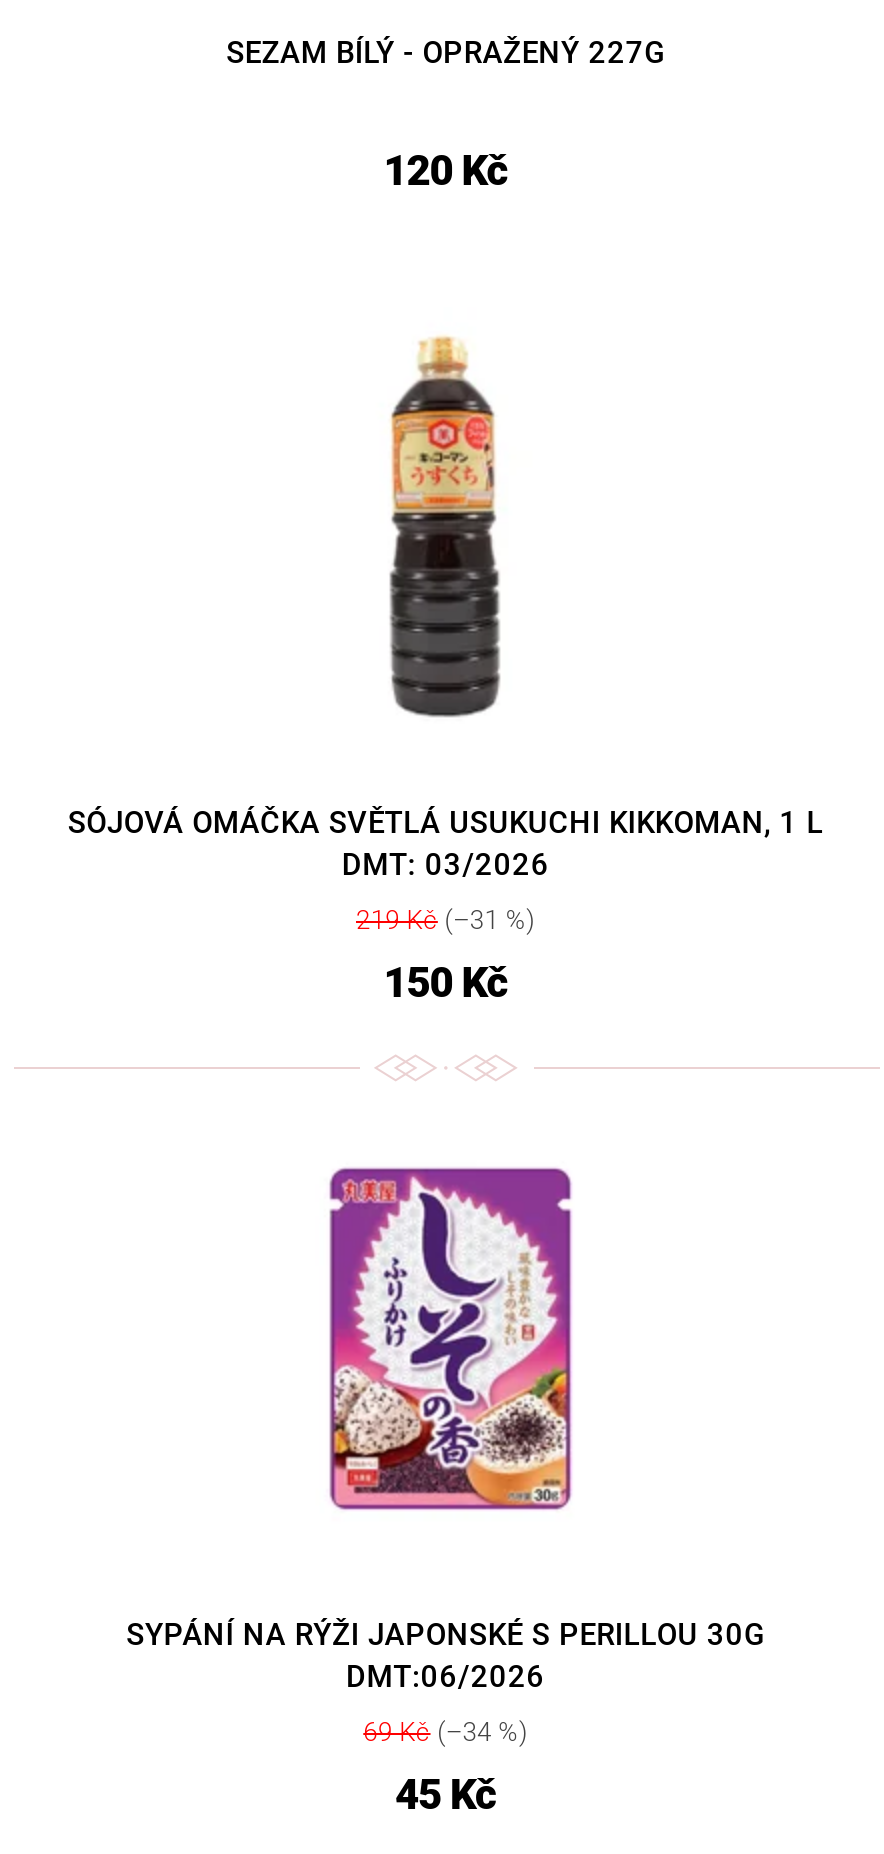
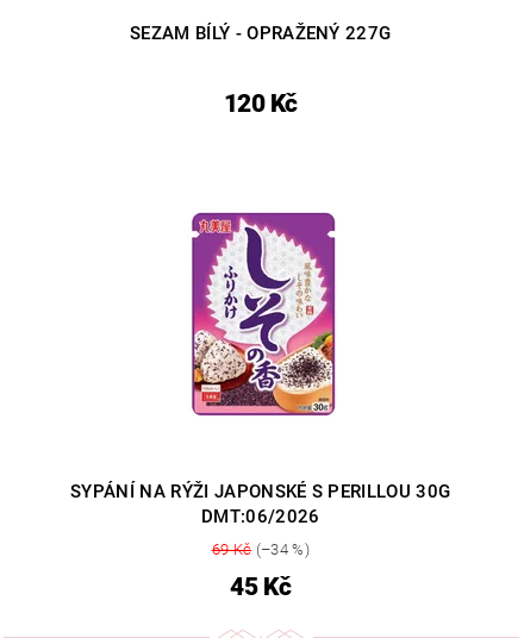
- [image]

- SÓJOVÁ OMÁČKA SVĚTLÁ USUKUCHI KIKKOMAN, 1 L
- DMT: 03/2026
- 219 Kč (–31 %)
- 150 Kč
